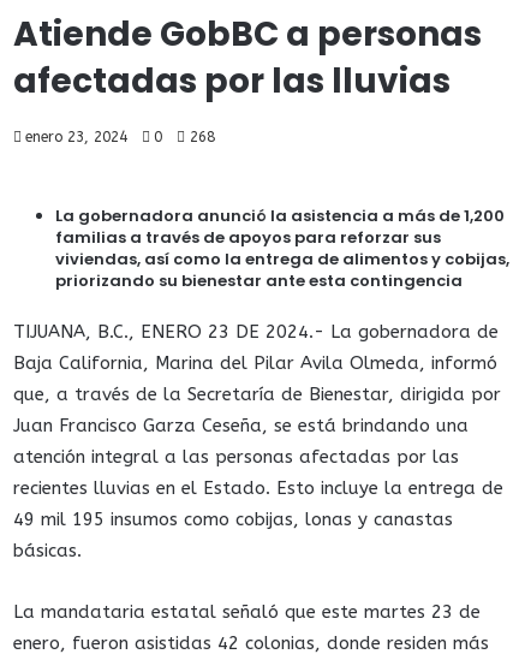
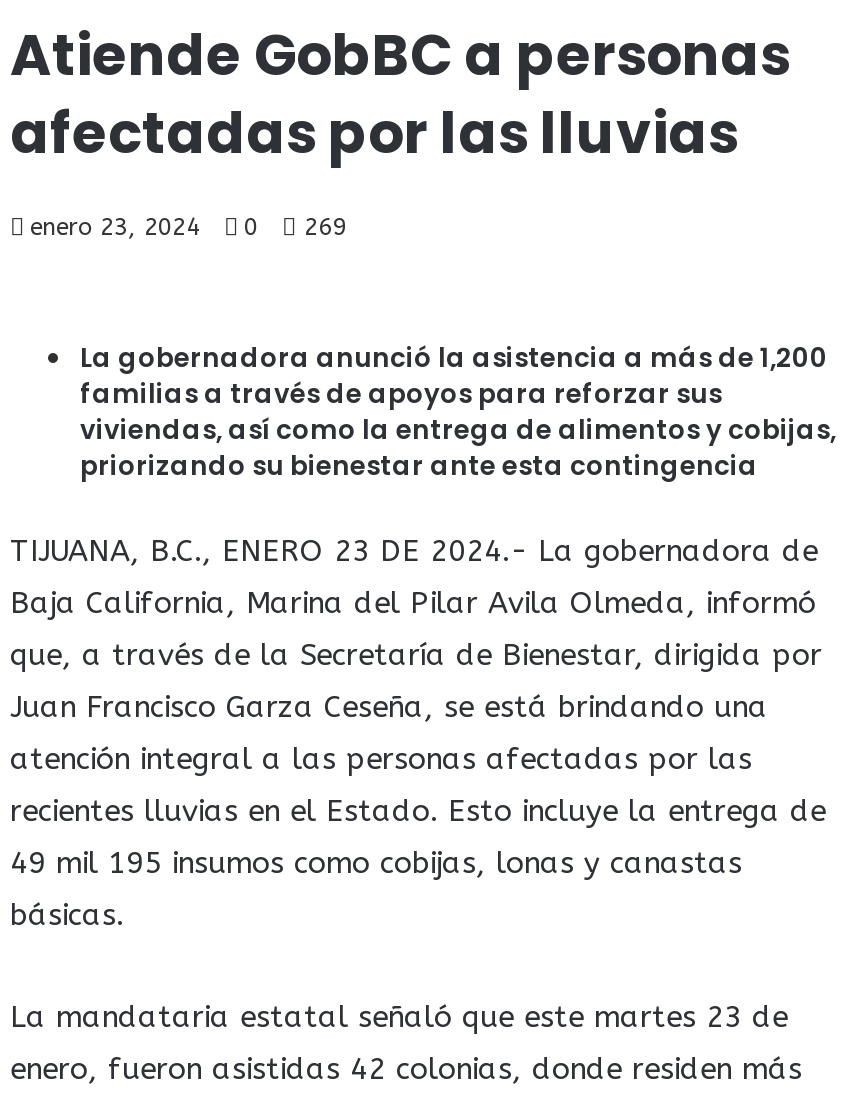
- enero 23, 2024 0 268
+ enero 23, 2024 0 269
